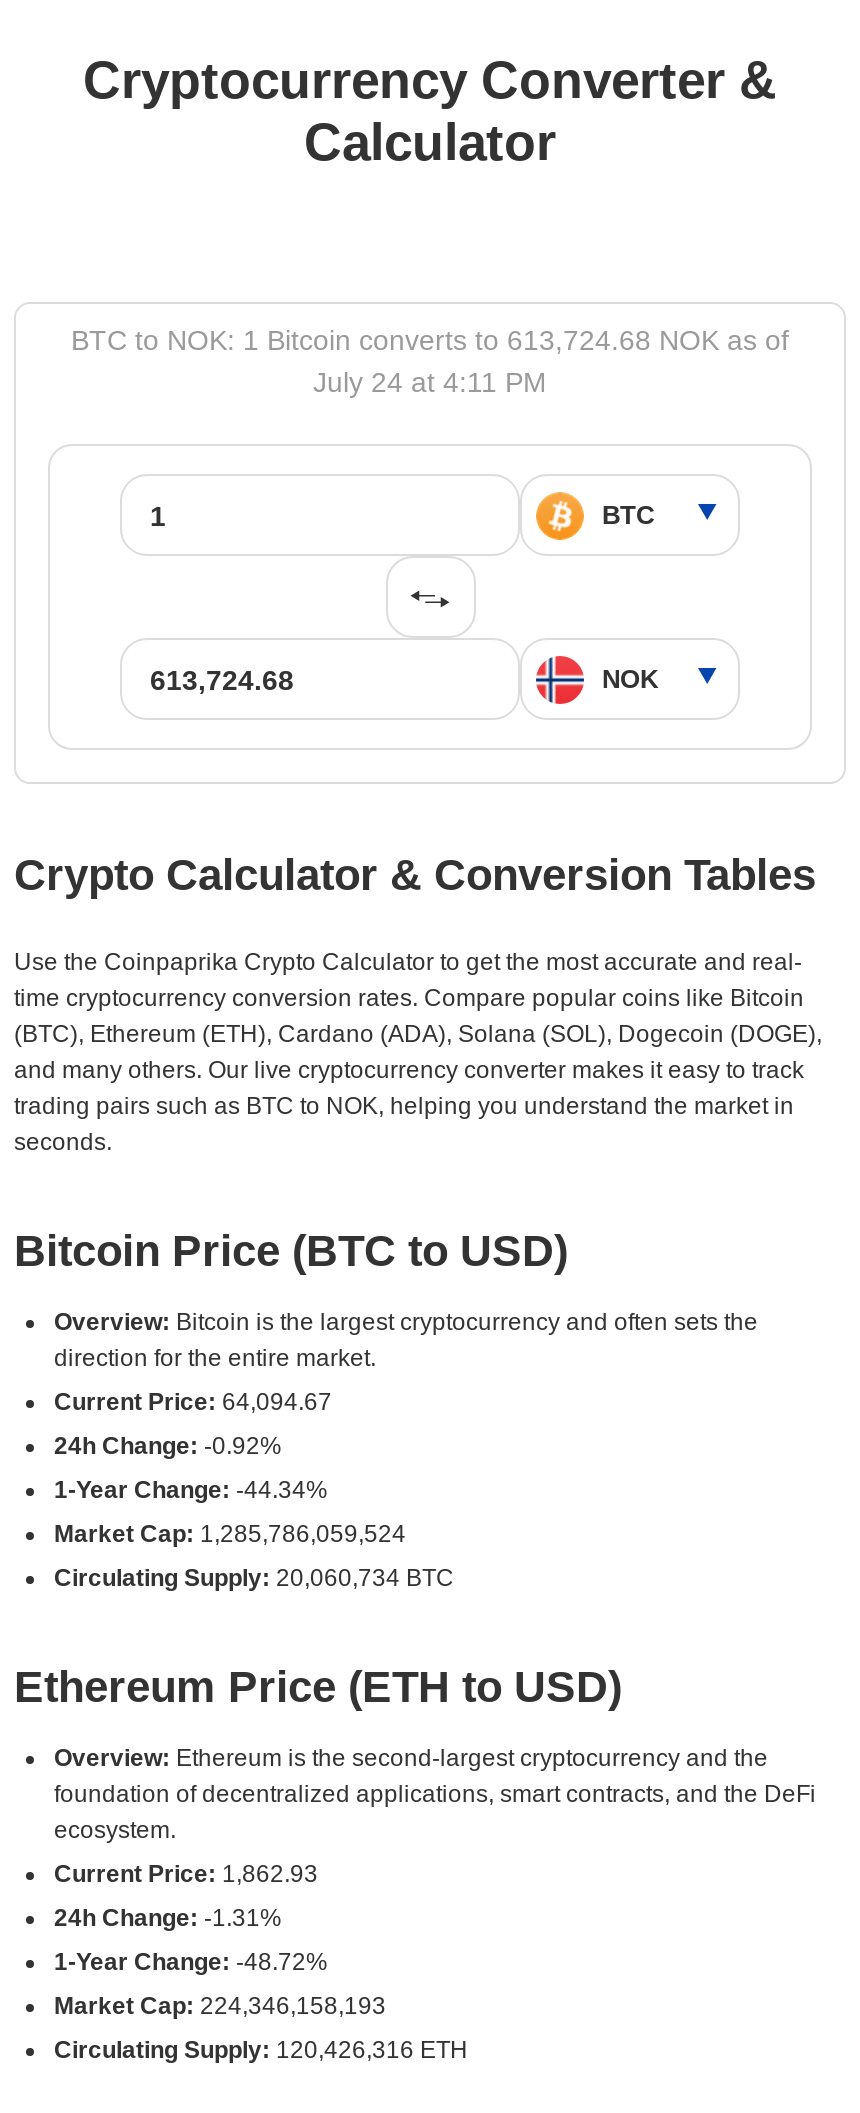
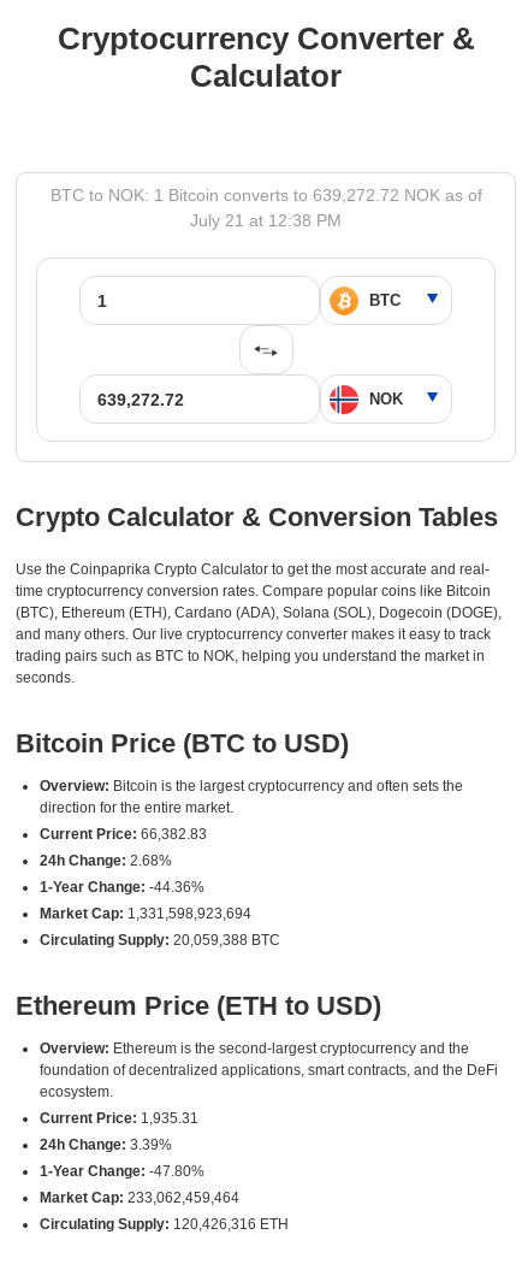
- BTC to NOK: 1 Bitcoin converts to 613,724.68 NOK as of
+ BTC to NOK: 1 Bitcoin converts to 639,272.72 NOK as of

- July 24 at 4:11 PM
+ July 21 at 12:38 PM

- Current Price: 64,094.67
+ Current Price: 66,382.83

- 24h Change: -0.92%
+ 24h Change: 2.68%

- 1-Year Change: -44.34%
+ 1-Year Change: -44.36%

- Market Cap: 1,285,786,059,524
+ Market Cap: 1,331,598,923,694

- Circulating Supply: 20,060,734 BTC
+ Circulating Supply: 20,059,388 BTC

- Current Price: 1,862.93
+ Current Price: 1,935.31

- 24h Change: -1.31%
+ 24h Change: 3.39%

- 1-Year Change: -48.72%
+ 1-Year Change: -47.80%

- Market Cap: 224,346,158,193
+ Market Cap: 233,062,459,464
